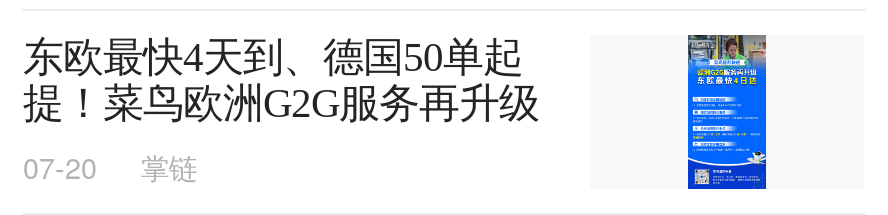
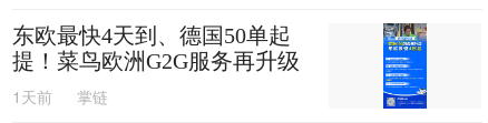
- 07-20 掌链
+ 1天前 掌链
